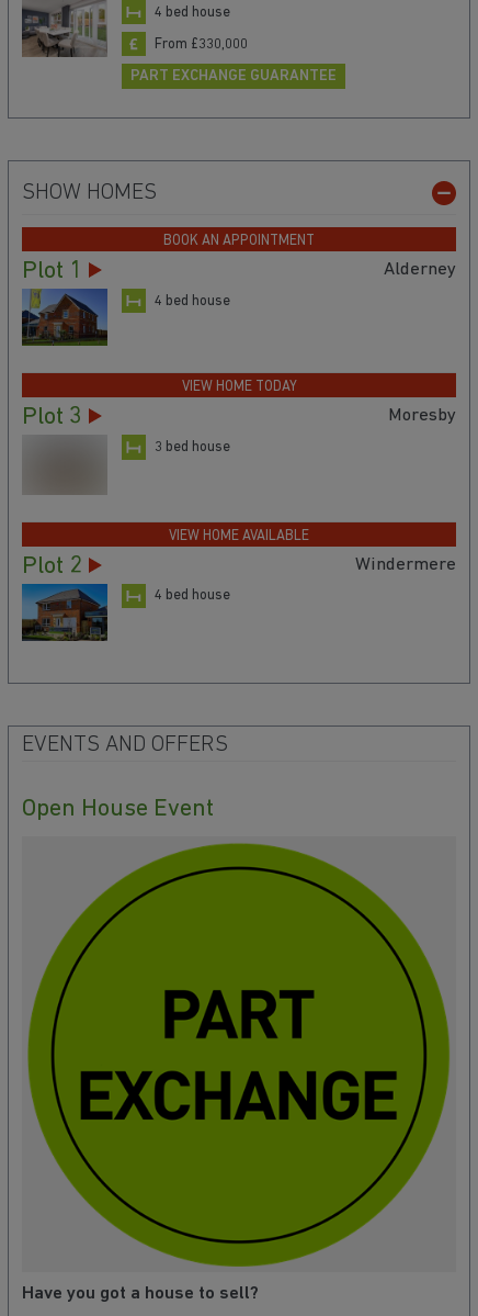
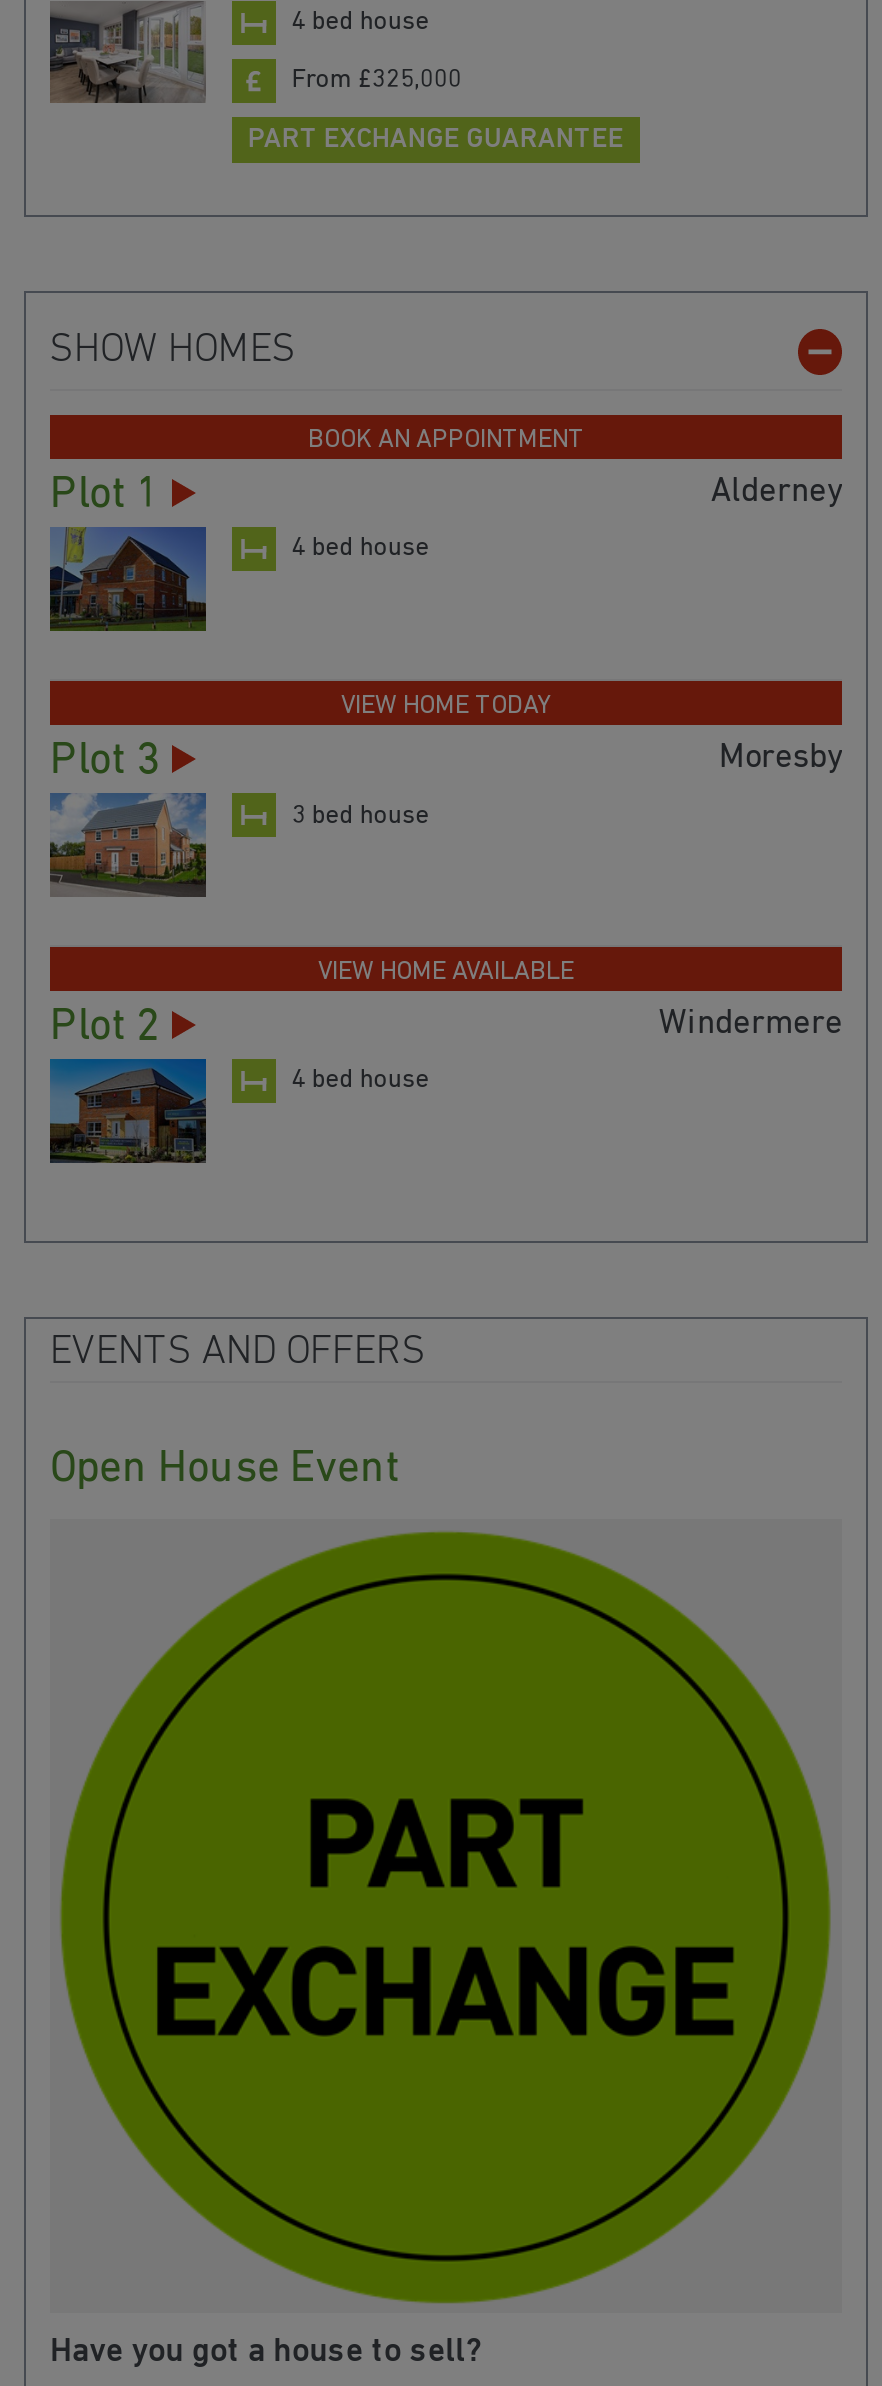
- From £330,000
+ From £325,000

+ [image]
